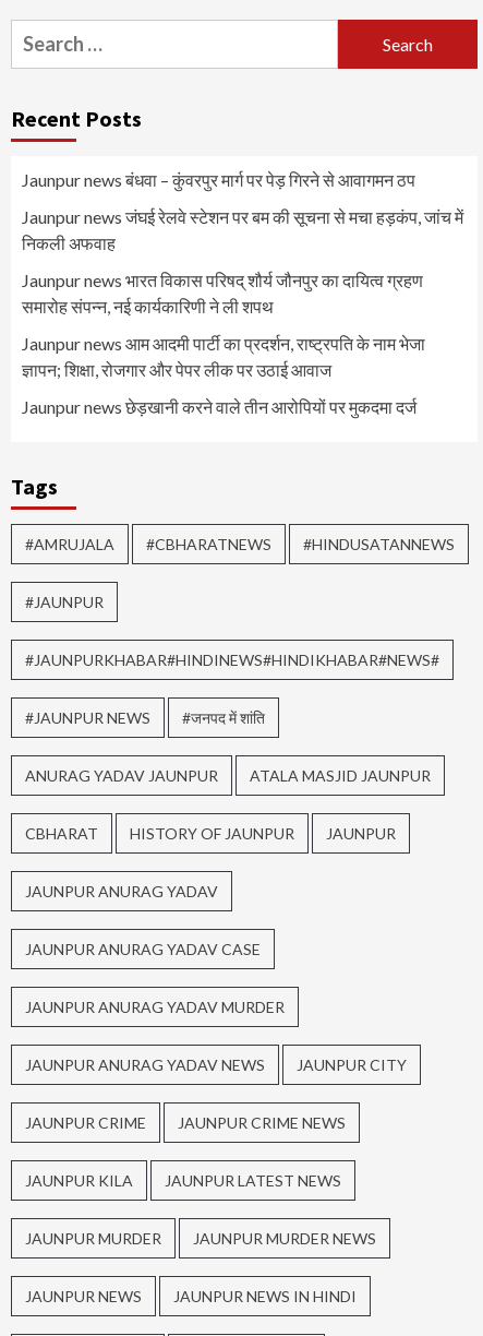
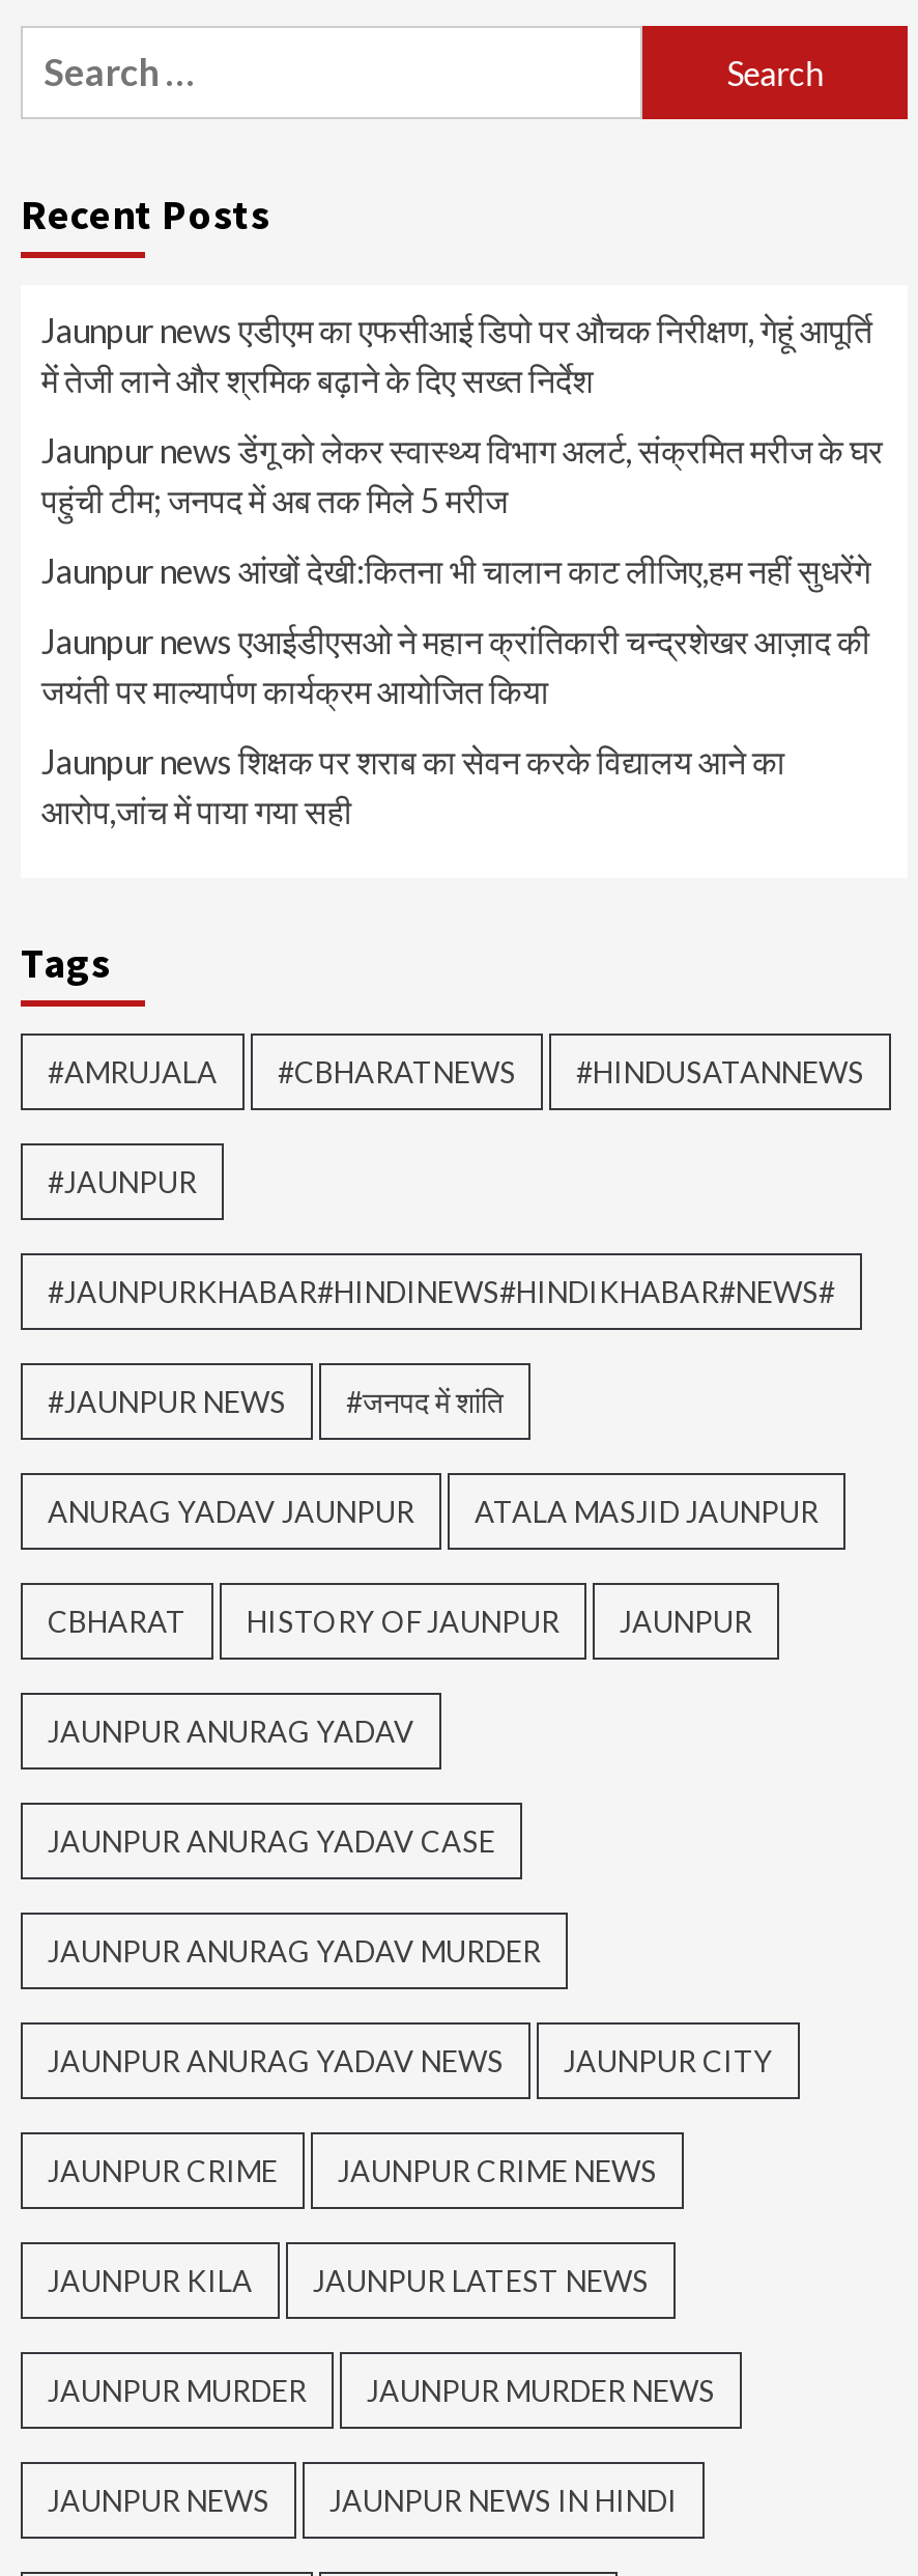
- Jaunpur news बंधवा – कुंवरपुर मार्ग पर पेड़ गिरने से आवागमन ठप
+ Jaunpur news एडीएम का एफसीआई डिपो पर औचक निरीक्षण, गेहूं आपूर्ति
+ में तेजी लाने और श्रमिक बढ़ाने के दिए सख्त निर्देश

- Jaunpur news जंघई रेलवे स्टेशन पर बम की सूचना से मचा हड़कंप, जांच में
- निकली अफवाह
+ Jaunpur news डेंगू को लेकर स्वास्थ्य विभाग अलर्ट, संक्रमित मरीज के घर
+ पहुंची टीम; जनपद में अब तक मिले 5 मरीज

- Jaunpur news भारत विकास परिषद् शौर्य जौनपुर का दायित्व ग्रहण
- समारोह संपन्न, नई कार्यकारिणी ने ली शपथ
+ Jaunpur news आंखों देखी:कितना भी चालान काट लीजिए,हम नहीं सुधरेंगे

- Jaunpur news आम आदमी पार्टी का प्रदर्शन, राष्ट्रपति के नाम भेजा
- ज्ञापन; शिक्षा, रोजगार और पेपर लीक पर उठाई आवाज
+ Jaunpur news एआईडीएसओ ने महान क्रांतिकारी चन्द्रशेखर आज़ाद की
+ जयंती पर माल्यार्पण कार्यक्रम आयोजित किया

- Jaunpur news छेड़खानी करने वाले तीन आरोपियों पर मुकदमा दर्ज
+ Jaunpur news शिक्षक पर शराब का सेवन करके विद्यालय आने का
+ आरोप,जांच में पाया गया सही
